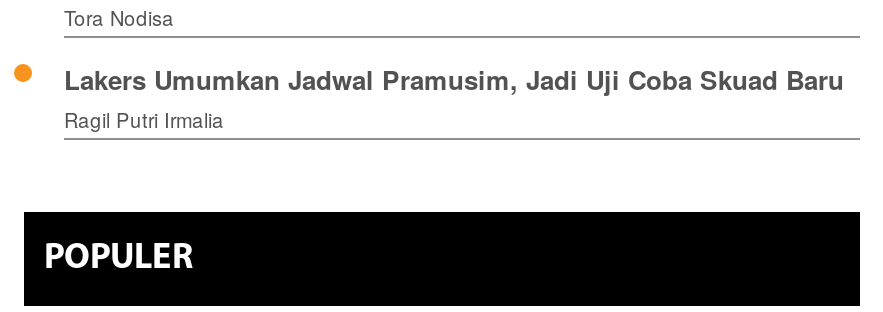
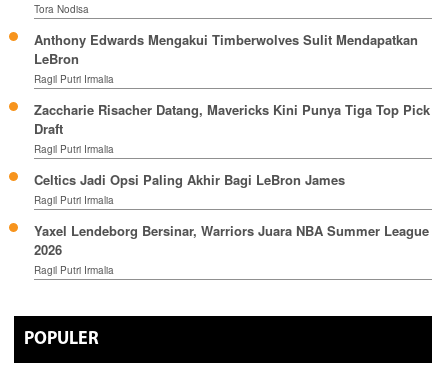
- Lakers Umumkan Jadwal Pramusim, Jadi Uji Coba Skuad Baru
+ Anthony Edwards Mengakui Timberwolves Sulit Mendapatkan
+ LeBron
+ Ragil Putri Irmalia
+ Zaccharie Risacher Datang, Mavericks Kini Punya Tiga Top Pick
+ Draft
+ Ragil Putri Irmalia
+ Celtics Jadi Opsi Paling Akhir Bagi LeBron James
+ Ragil Putri Irmalia
+ Yaxel Lendeborg Bersinar, Warriors Juara NBA Summer League
+ 2026
